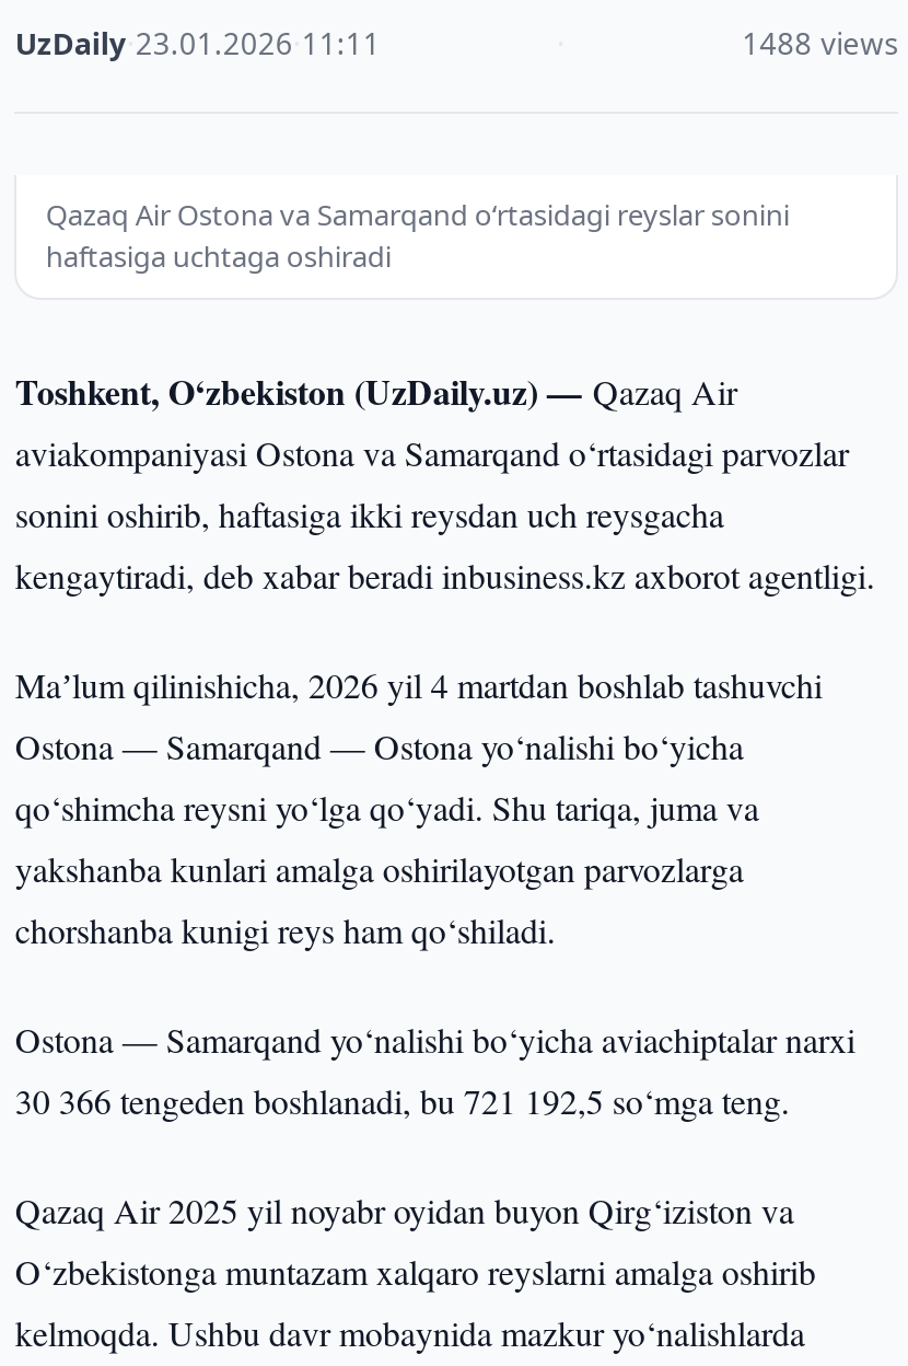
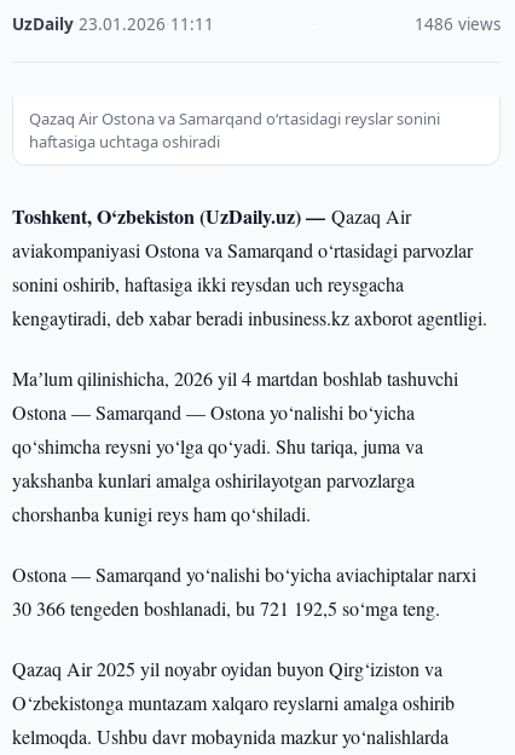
- 1488 views
+ 1486 views
